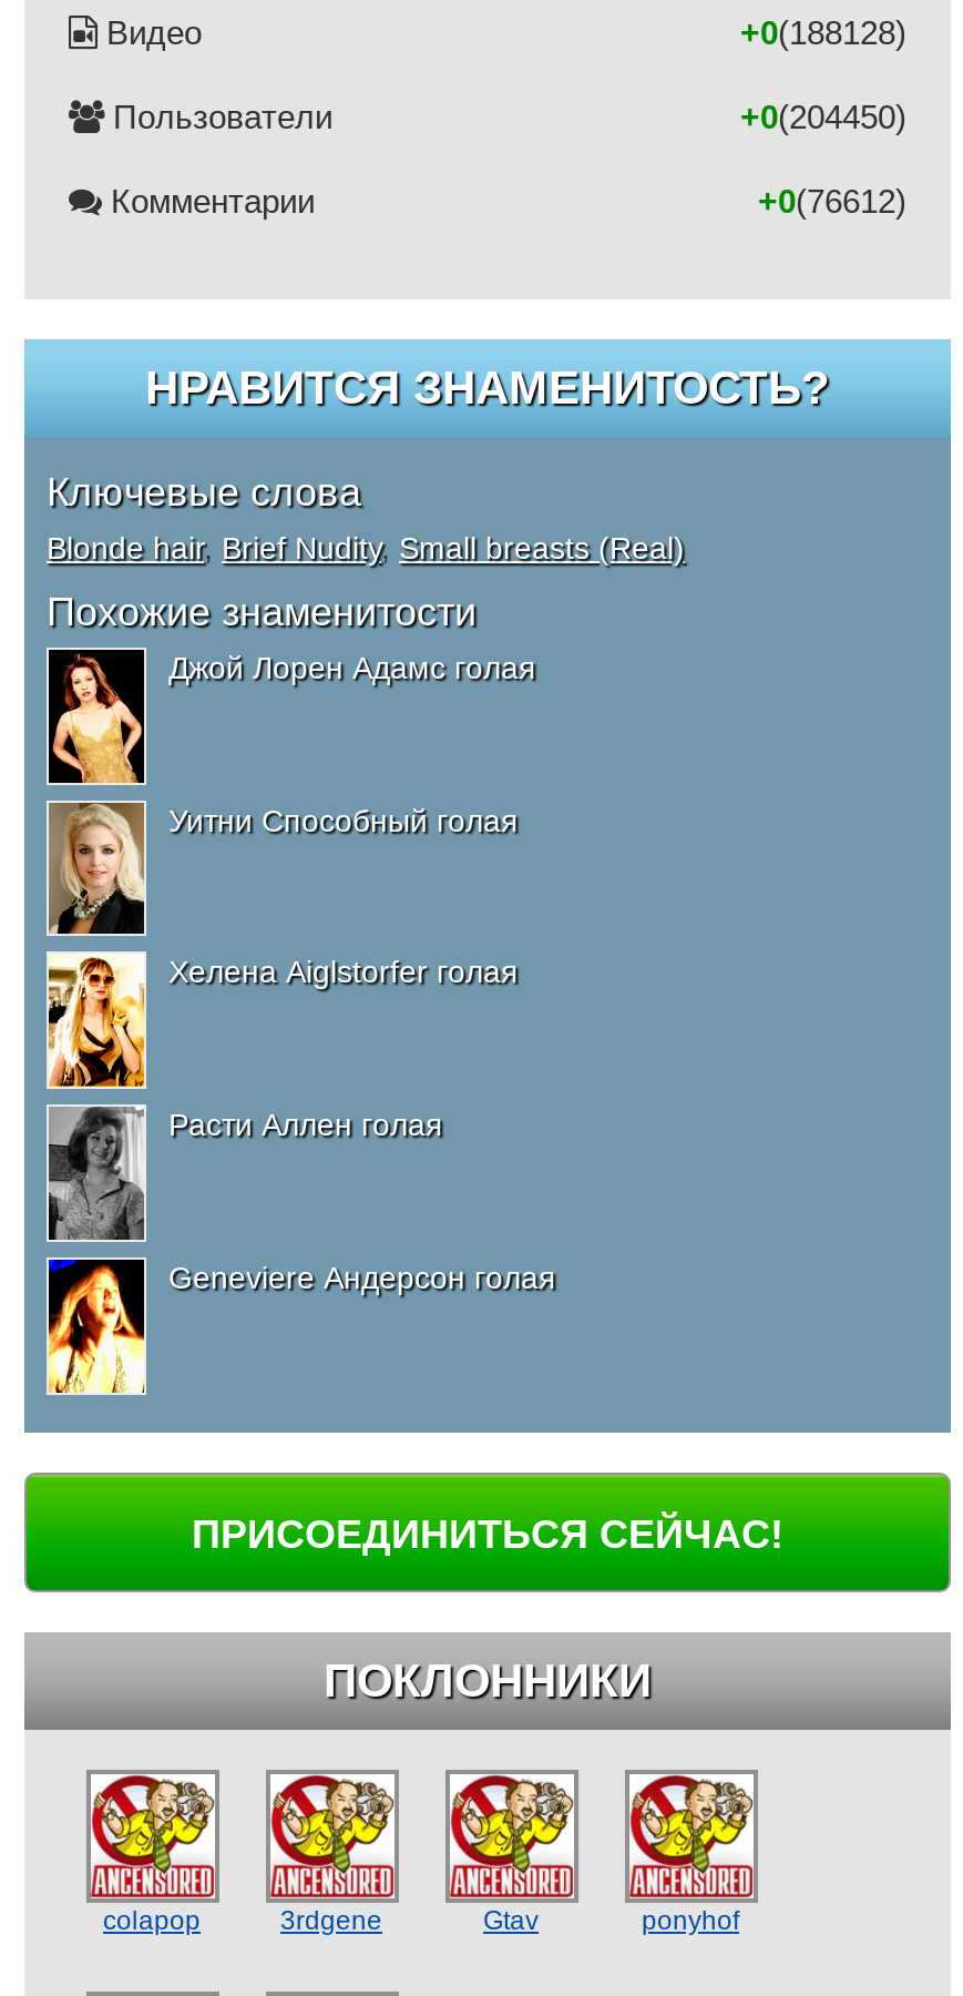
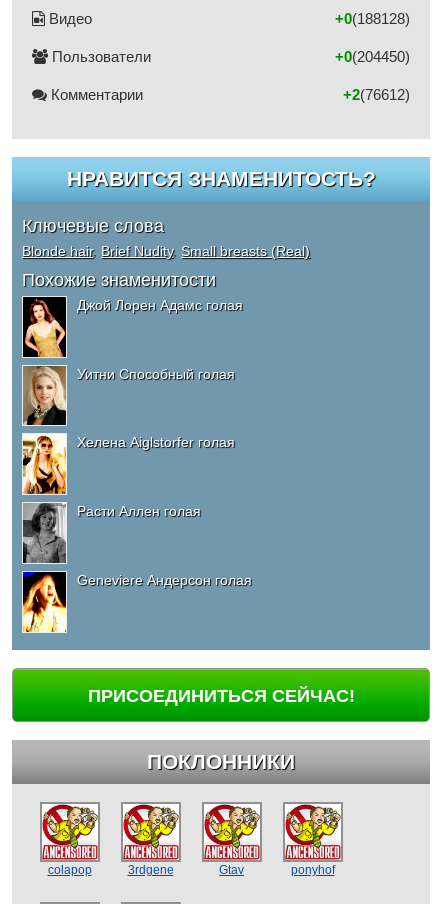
- +0 (76612)
+ +2 (76612)
